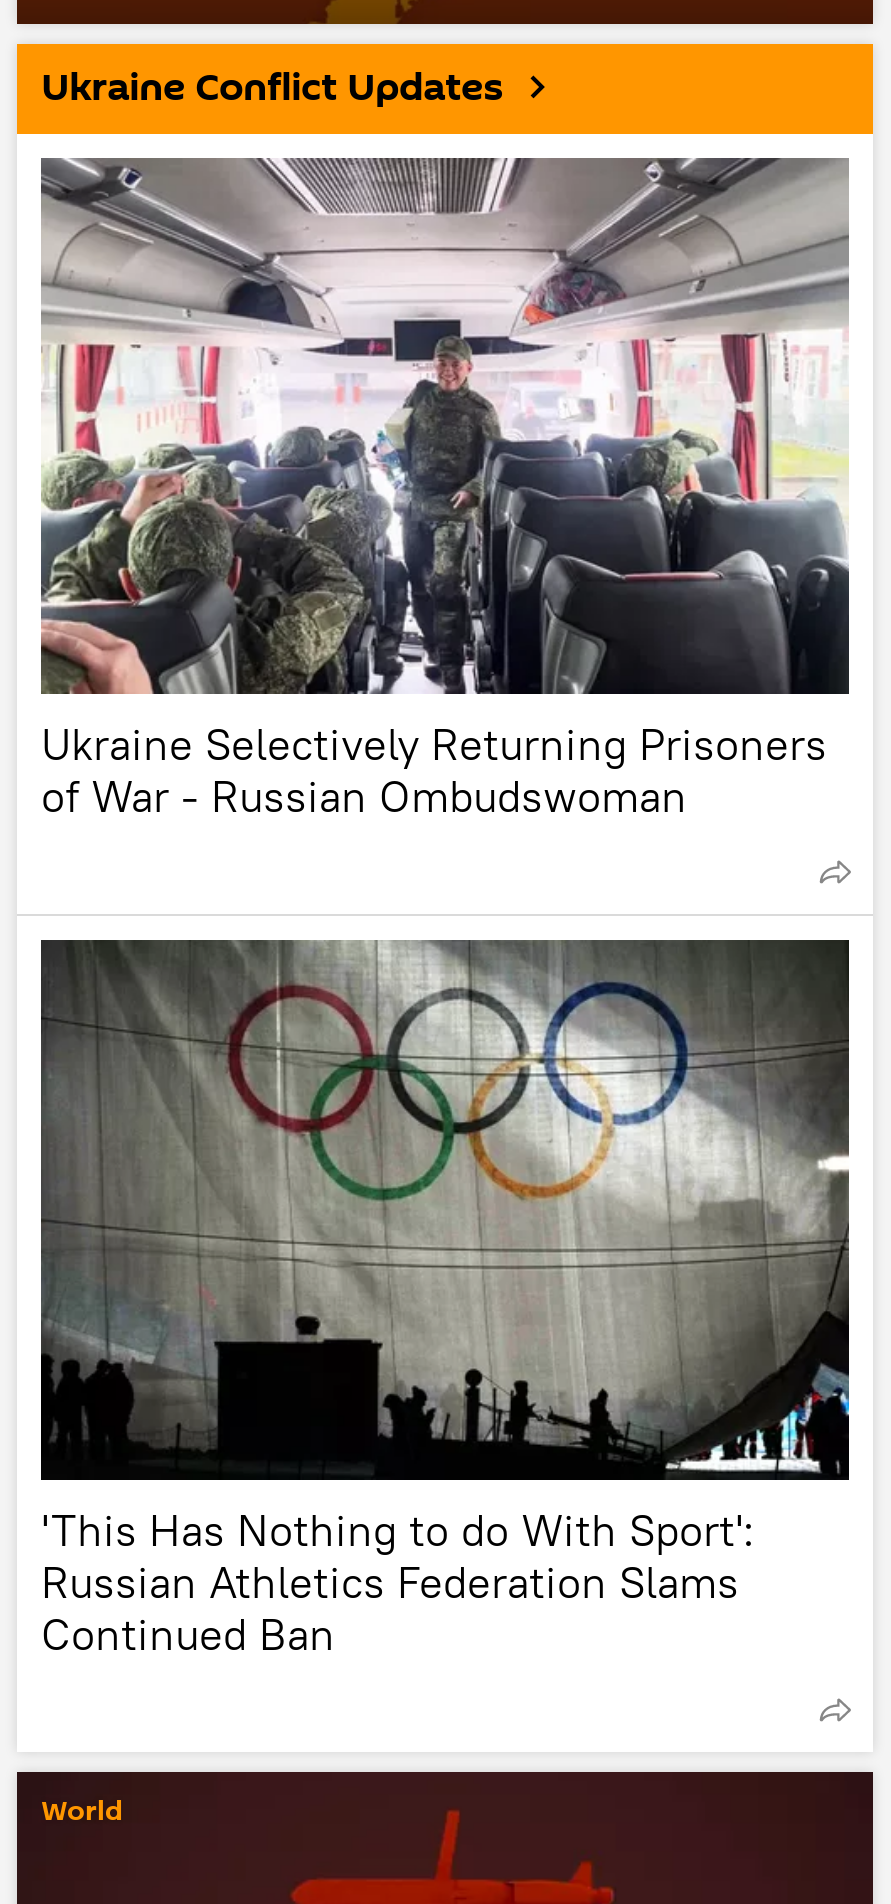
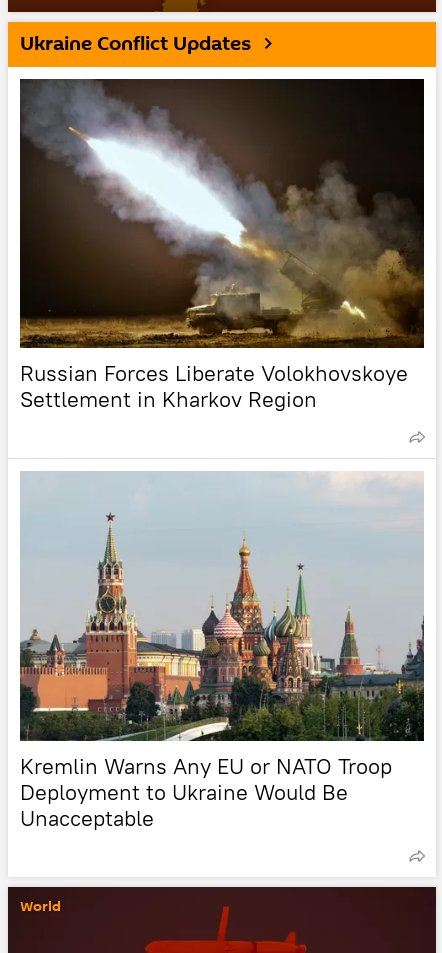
- [image]
- Ukraine Selectively Returning Prisoners
- of War - Russian Ombudswoman
+ [image]
+ Russian Forces Liberate Volokhovskoye
+ Settlement in Kharkov Region

- [image]
- 'This Has Nothing to do With Sport':
- Russian Athletics Federation Slams
- Continued Ban
+ [image]
+ Kremlin Warns Any EU or NATO Troop
+ Deployment to Ukraine Would Be
+ Unacceptable
